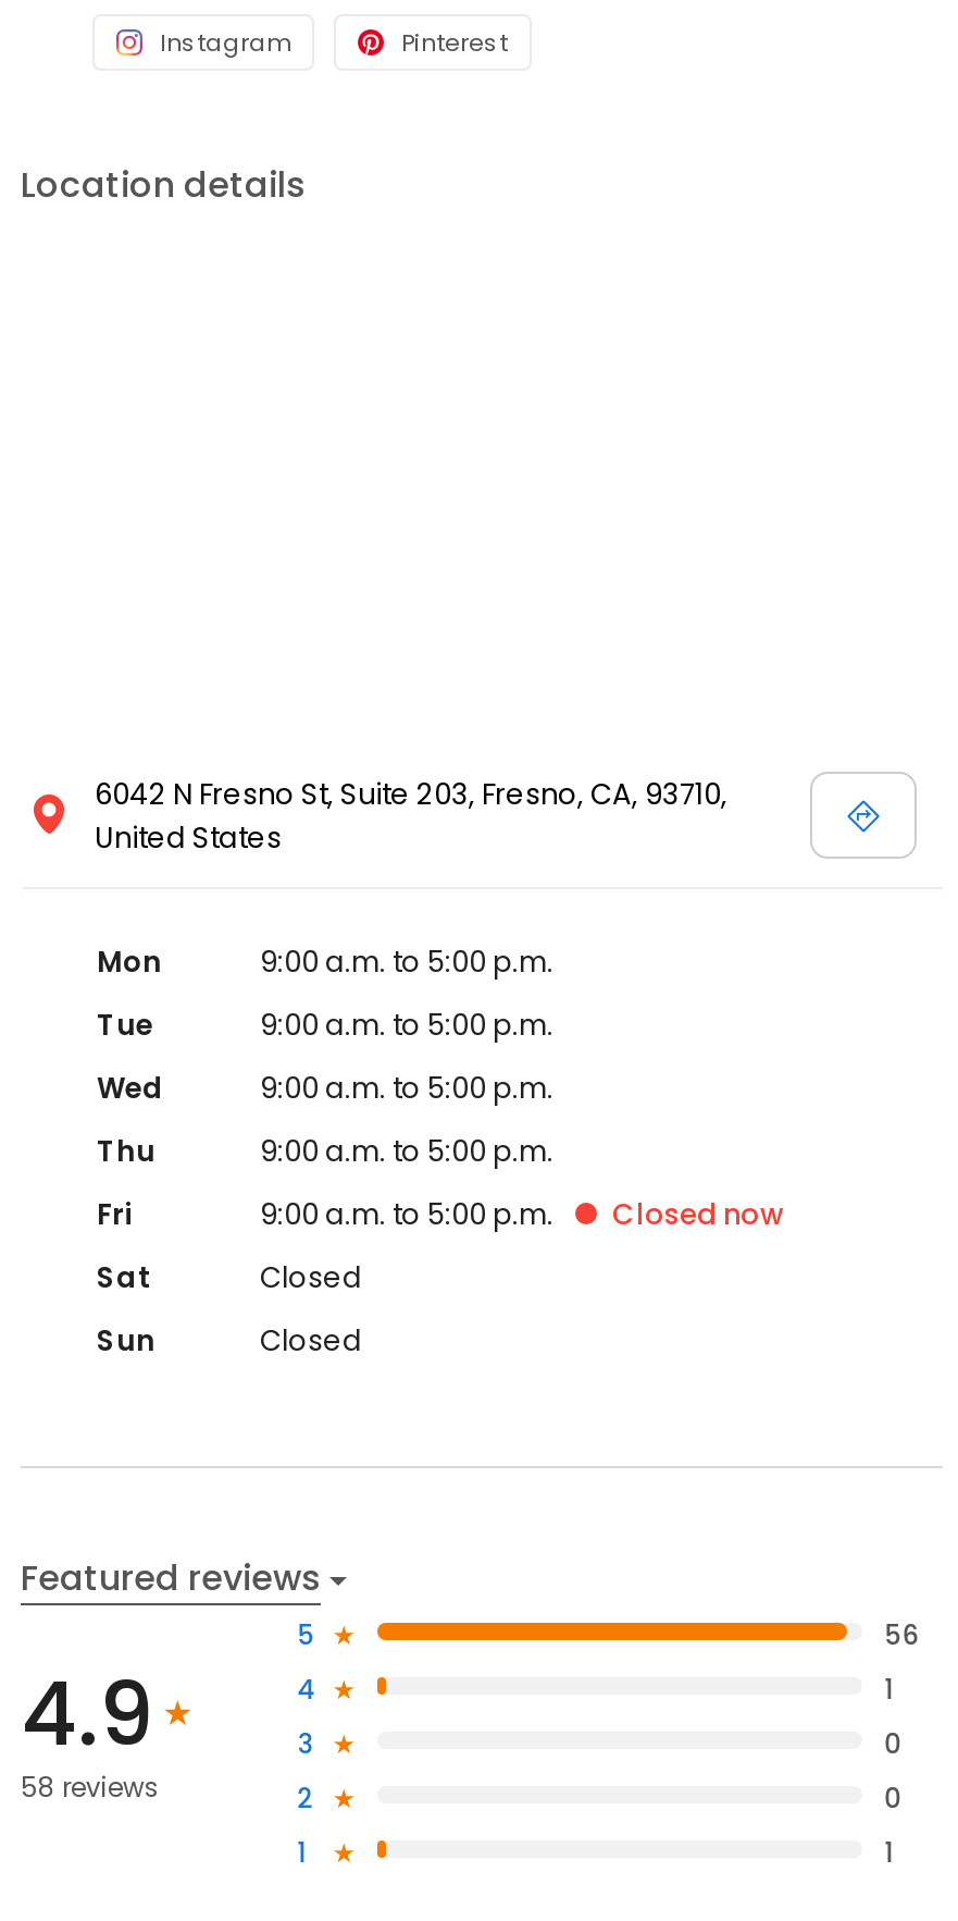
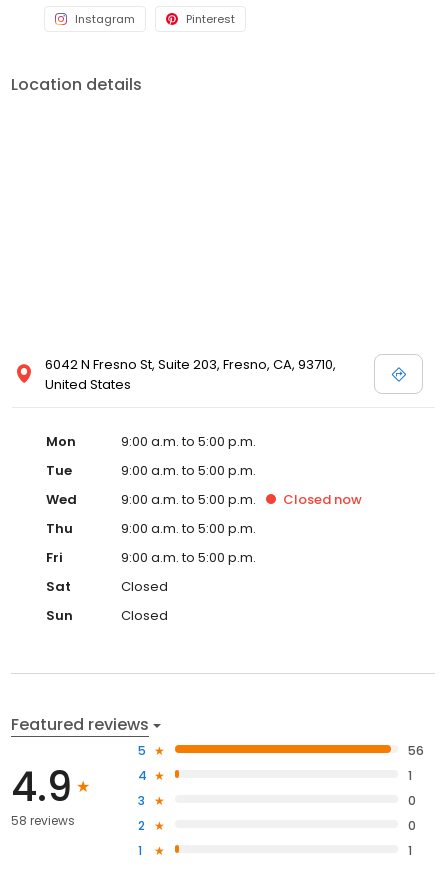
moved up: Closed now
